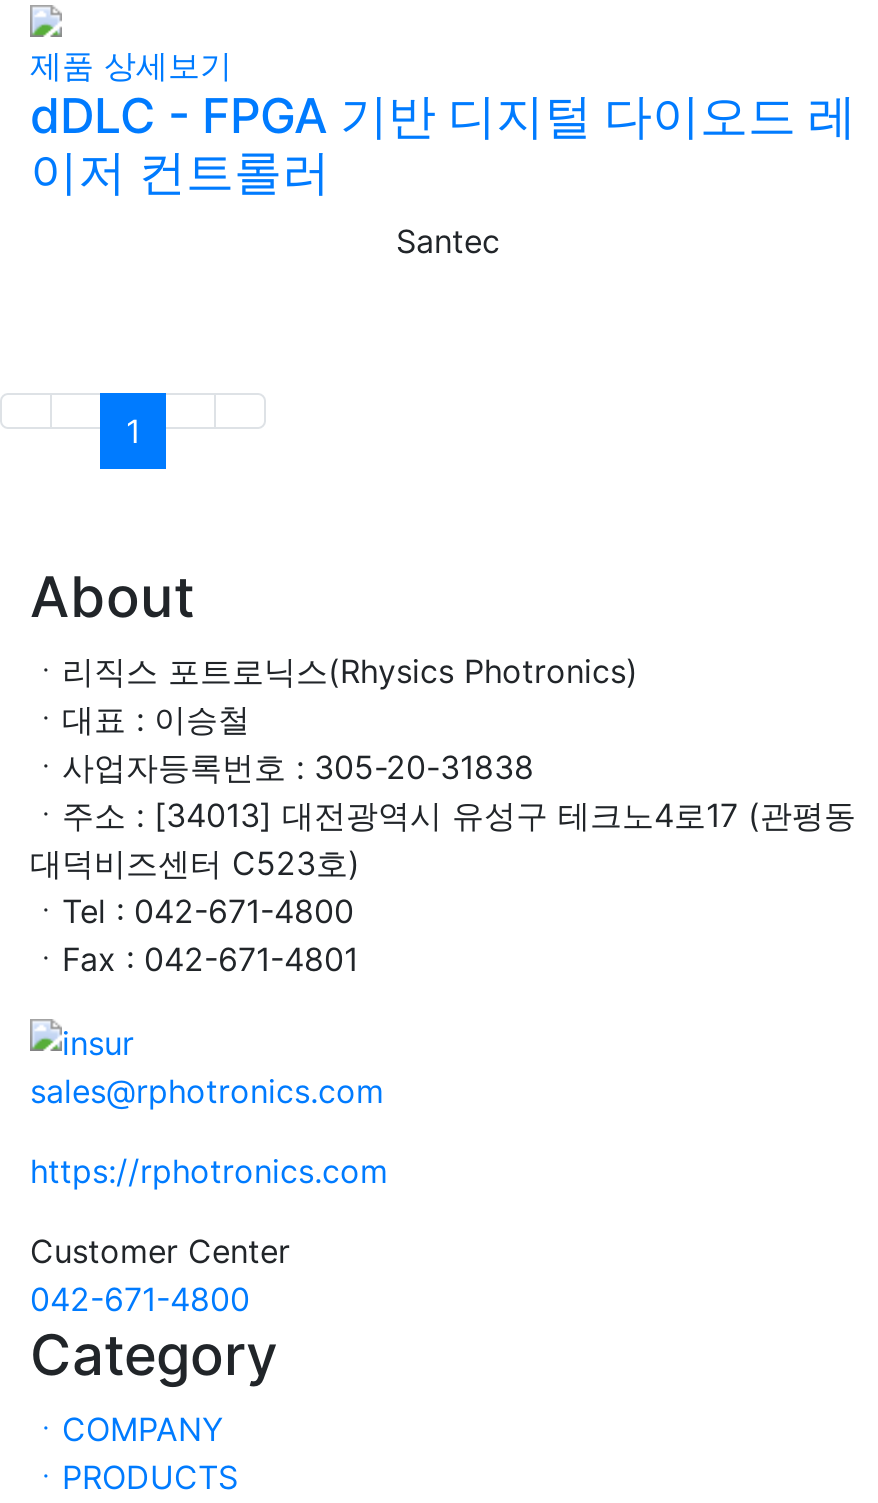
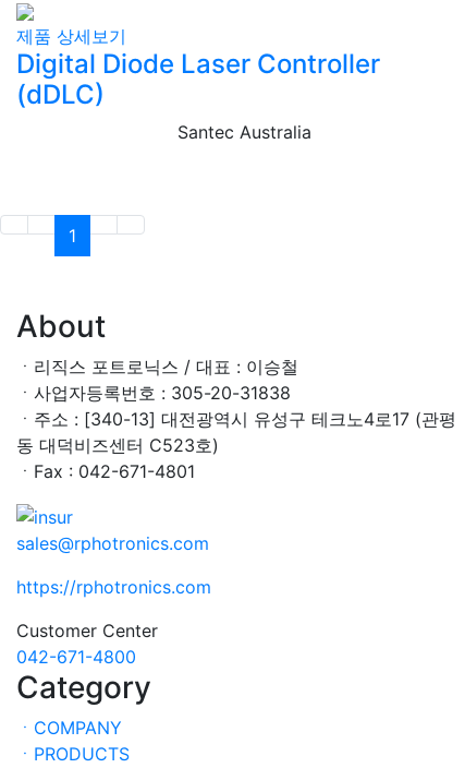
- dDLC - FPGA 기반 디지털 다이오드 레
- 이저 컨트롤러
- Santec
+ Digital Diode Laser Controller
+ (dDLC)
+ Santec Australia

- ㆍ리직스 포트로닉스(Rhysics Photronics)
- ㆍ대표 : 이승철
+ ㆍ리직스 포트로닉스 / 대표 : 이승철

- ㆍ주소 : [34013] 대전광역시 유성구 테크노4로17 (관평동
- 대덕비즈센터 C523호)
- ㆍTel : 042-671-4800
+ ㆍ주소 : [340-13] 대전광역시 유성구 테크노4로17 (관평
+ 동 대덕비즈센터 C523호)
